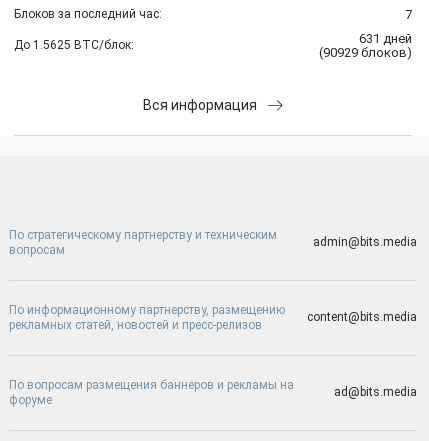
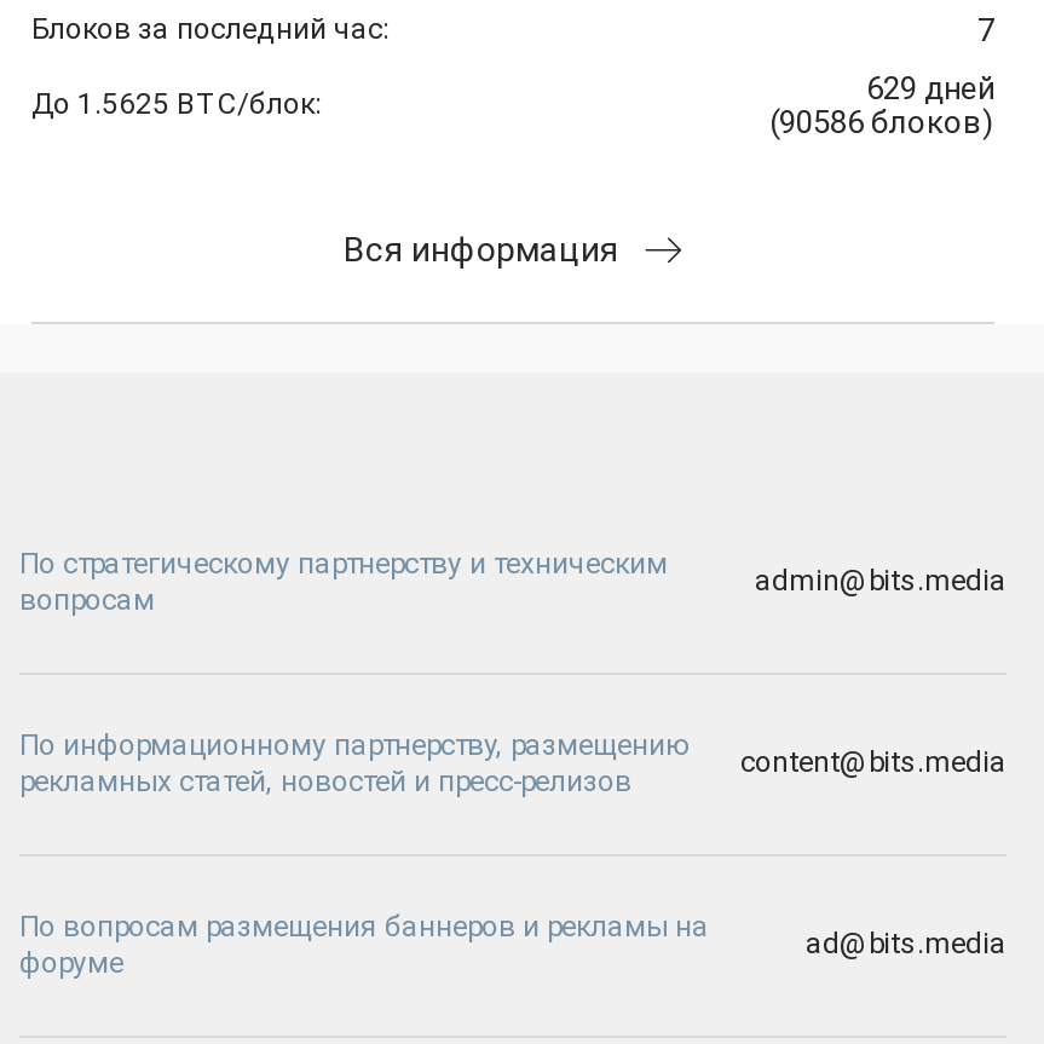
- 631 дней
+ 629 дней

- (90929 блоков)
+ (90586 блоков)
